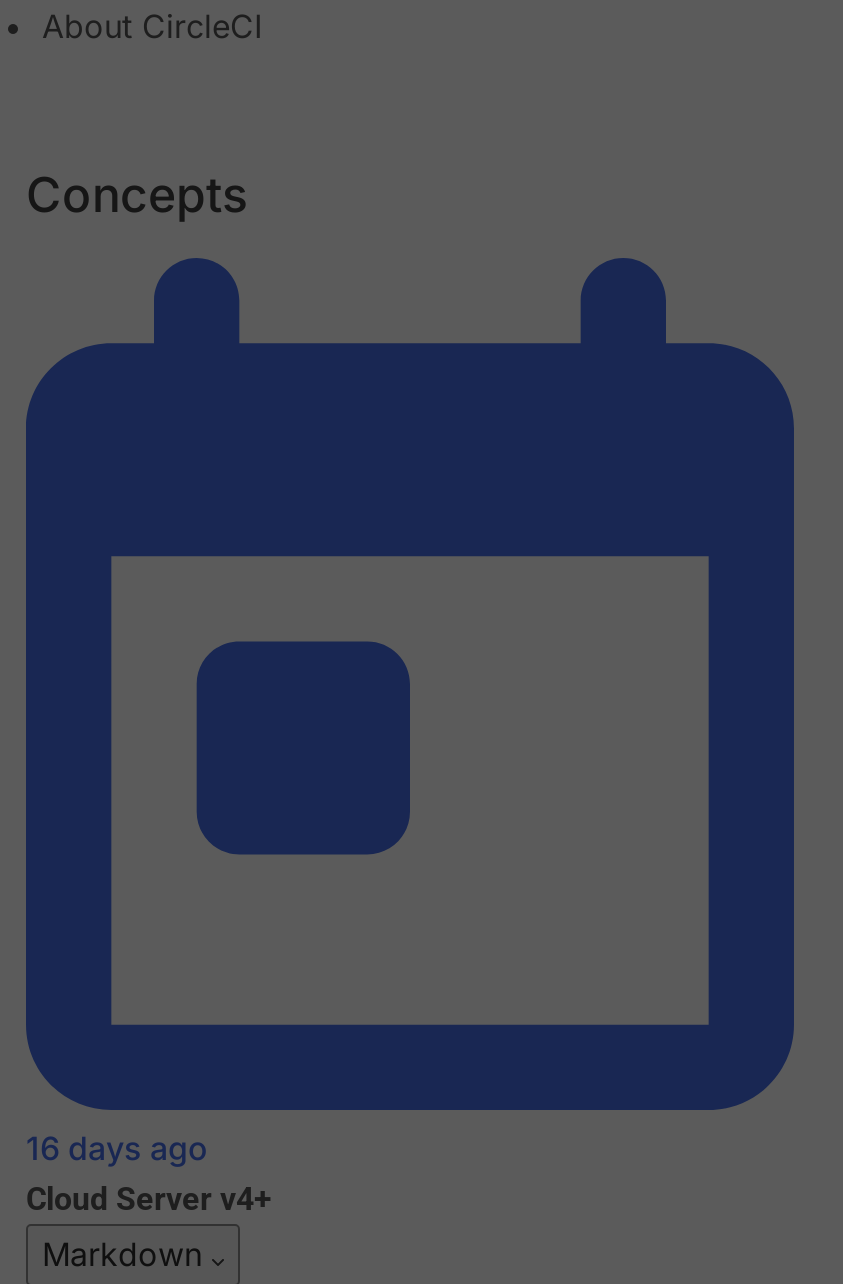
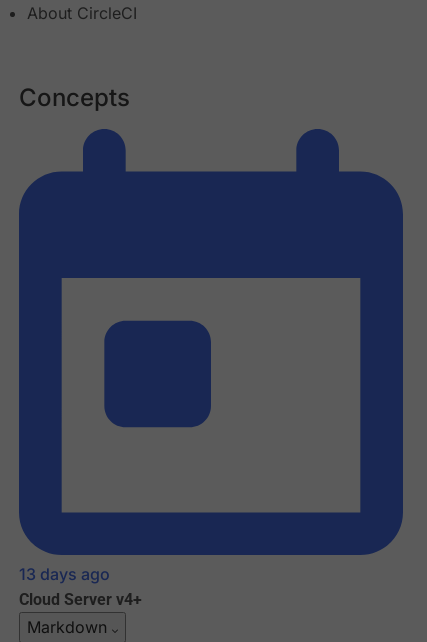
- 16 days ago
+ 13 days ago
